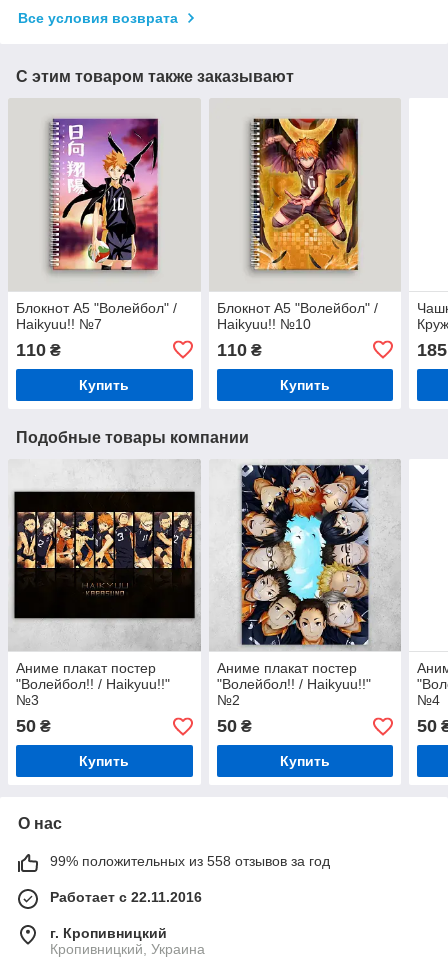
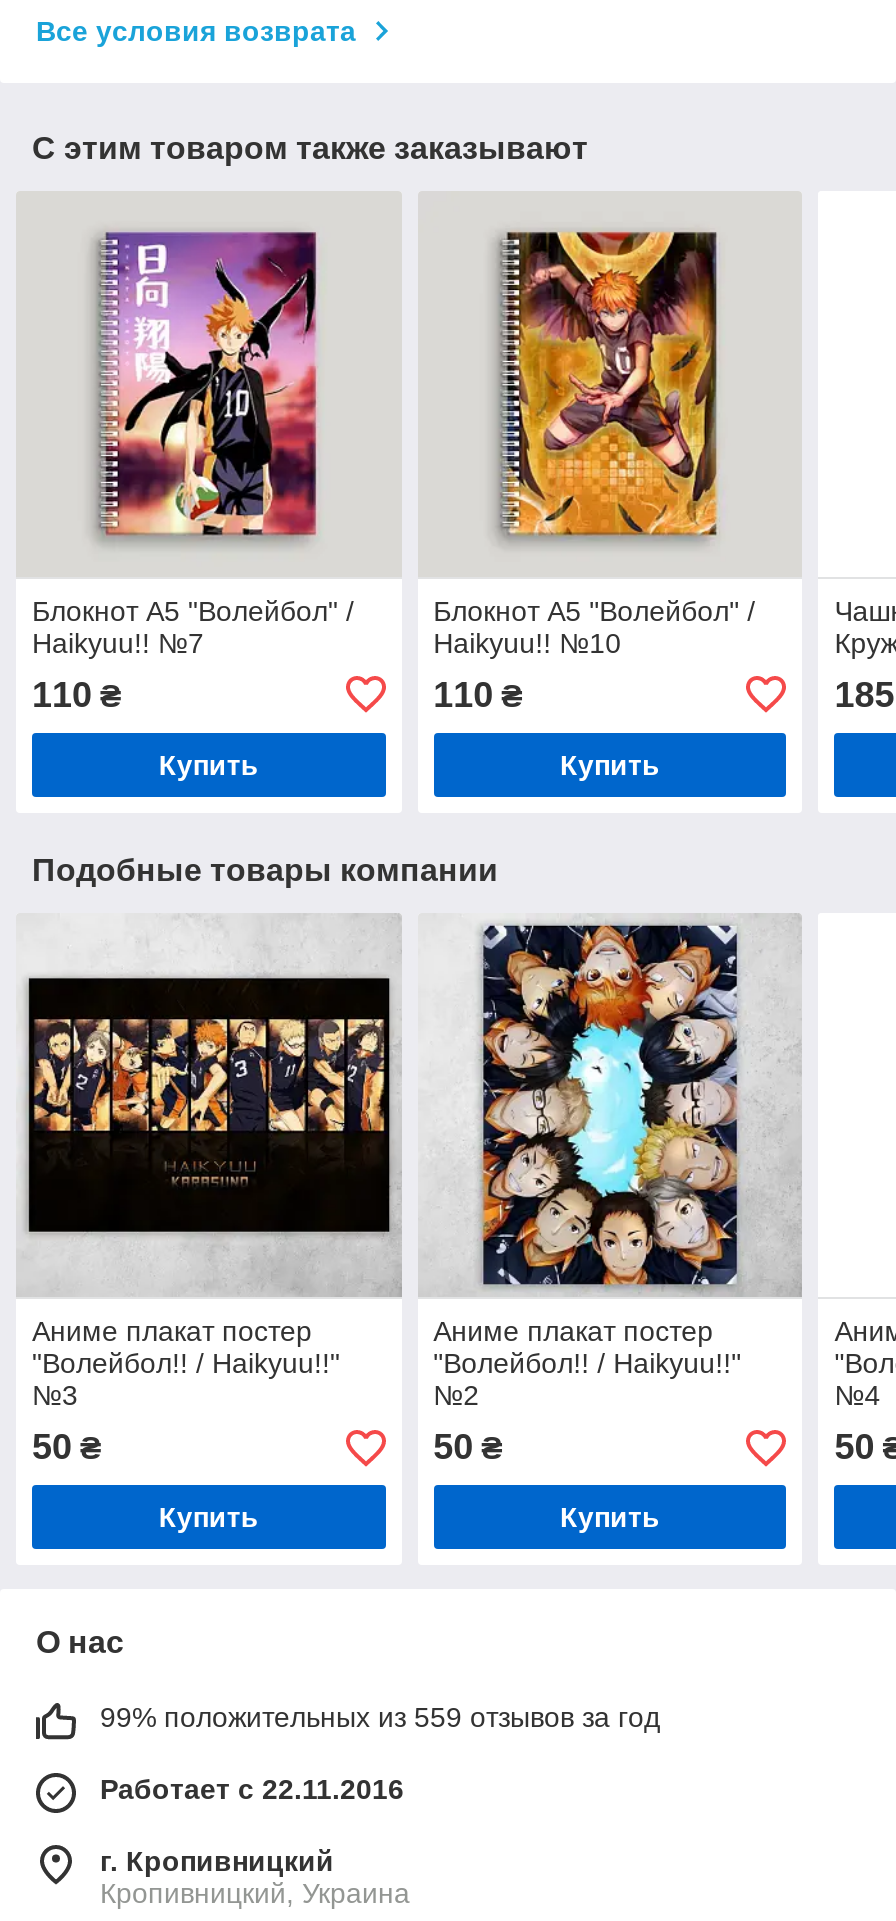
- 99% положительных из 558 отзывов за год
+ 99% положительных из 559 отзывов за год
